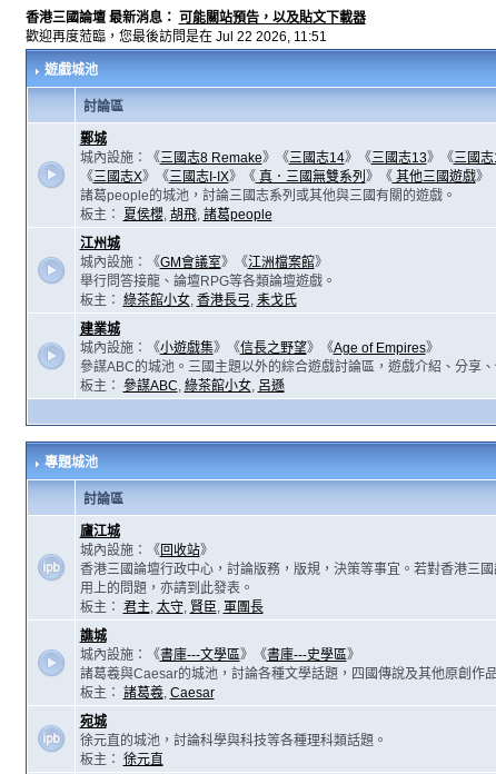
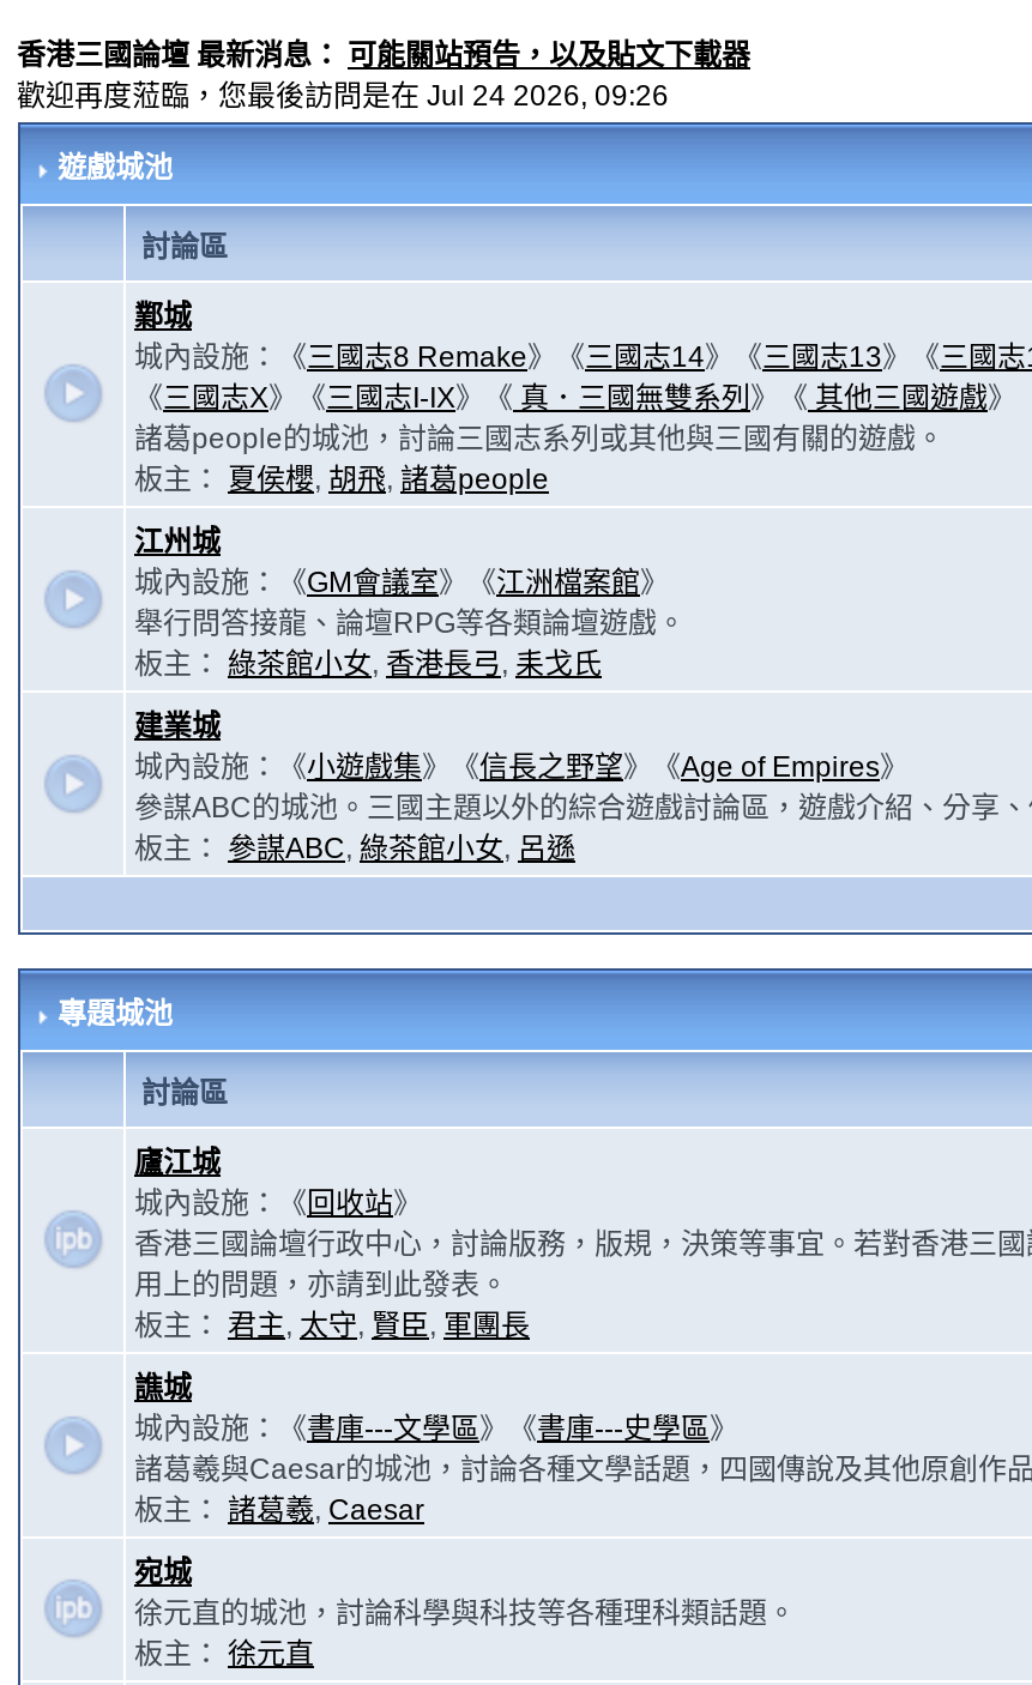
- 歡迎再度蒞臨，您最後訪問是在 Jul 22 2026, 11:51
+ 歡迎再度蒞臨，您最後訪問是在 Jul 24 2026, 09:26
